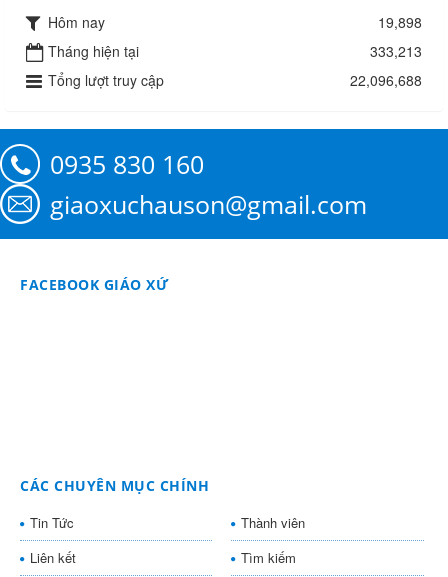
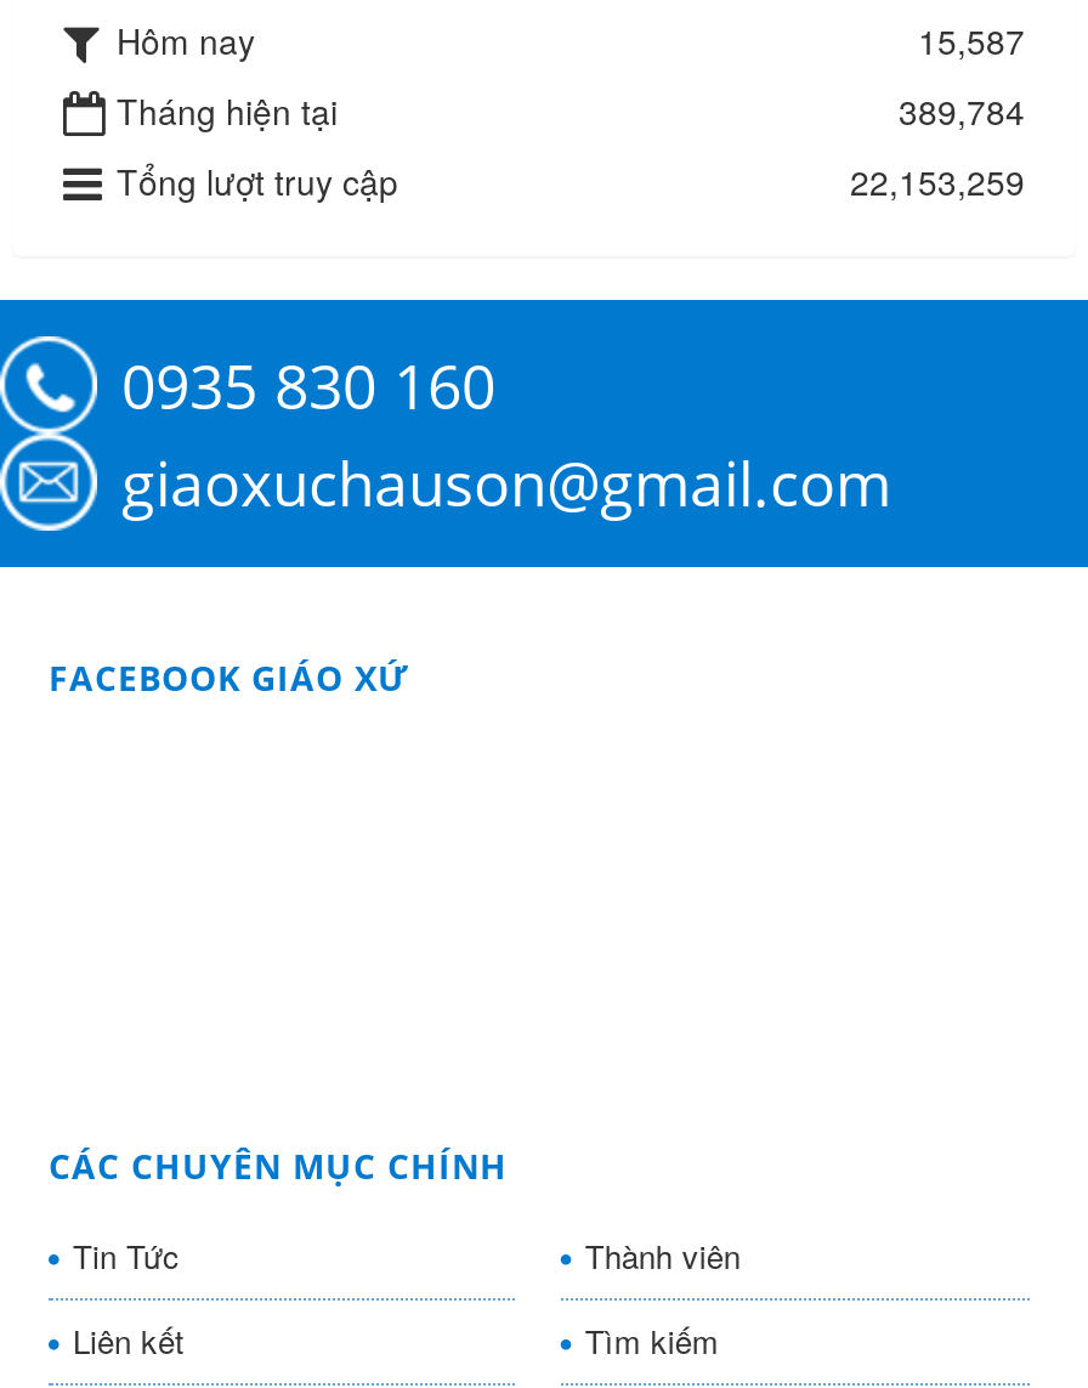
- 19,898
+ 15,587

- 333,213
+ 389,784

- 22,096,688
+ 22,153,259
